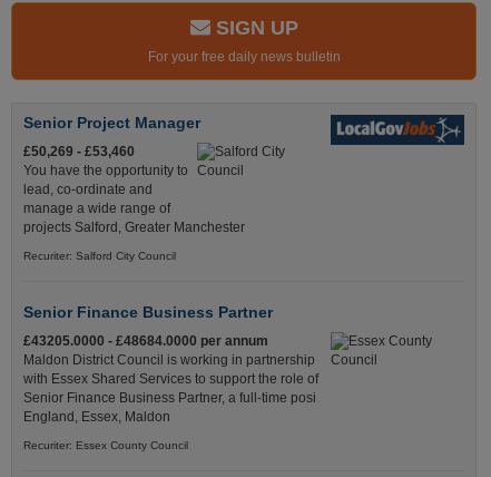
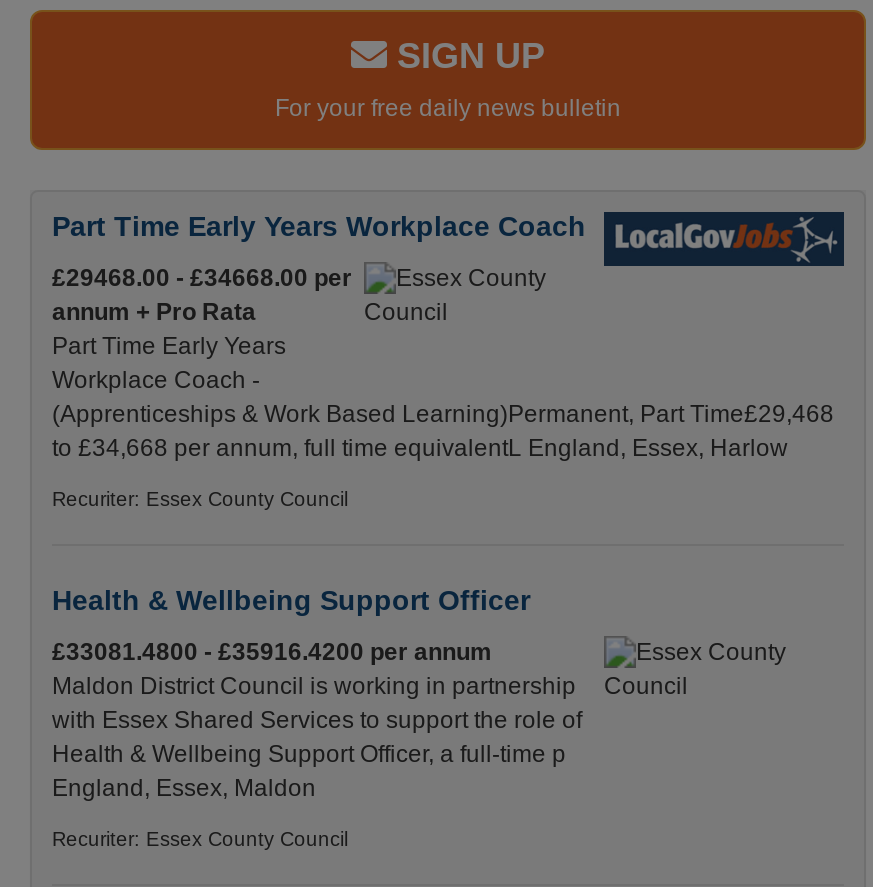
- Senior Project Manager
+ Part Time Early Years Workplace Coach

- £50,269 - £53,460
- You have the opportunity to
- lead, co-ordinate and
- manage a wide range of
- projects Salford, Greater Manchester
+ £29468.00 - £34668.00 per
+ annum + Pro Rata
+ Part Time Early Years
+ Workplace Coach -
+ (Apprenticeships & Work Based Learning)Permanent, Part Time£29,468
+ to £34,668 per annum, full time equivalentL England, Essex, Harlow

- Recuriter: Salford City Council
+ Recuriter: Essex County Council

- Senior Finance Business Partner
+ Health & Wellbeing Support Officer

- £43205.0000 - £48684.0000 per annum
+ £33081.4800 - £35916.4200 per annum

- Senior Finance Business Partner, a full-time posi
+ Health & Wellbeing Support Officer, a full-time p
